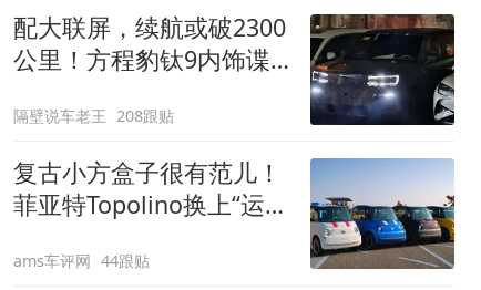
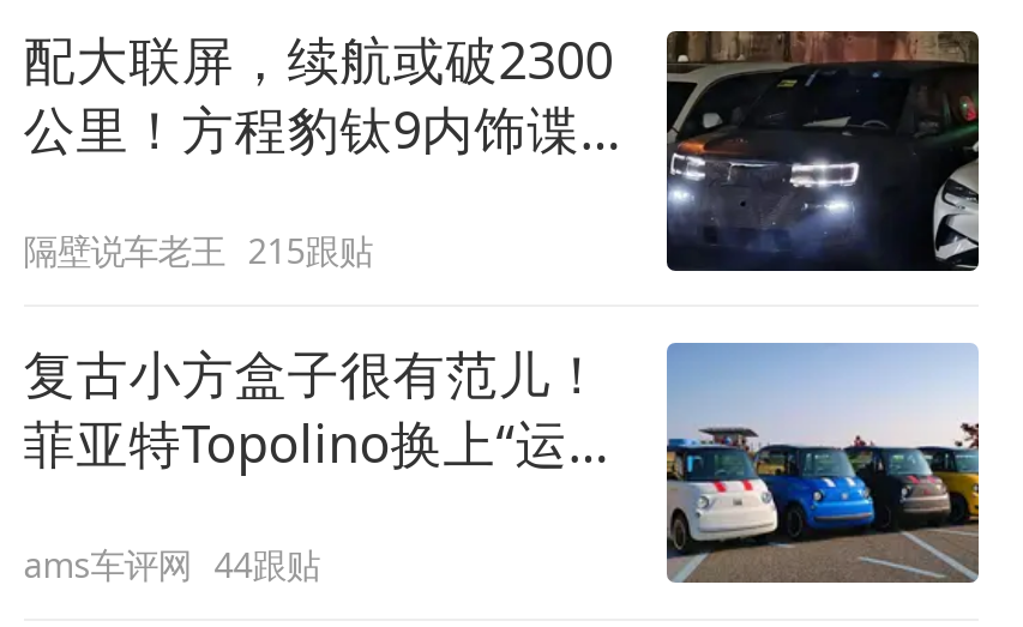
- 隔壁说车老王 208跟贴
+ 隔壁说车老王 215跟贴
